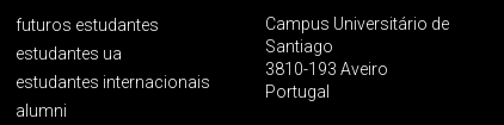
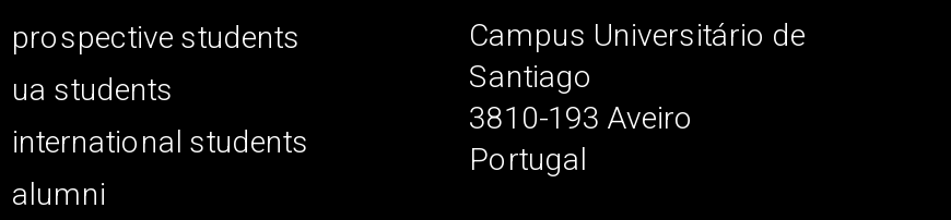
- futuros estudantes
+ prospective students

- estudantes ua
+ ua students

- estudantes internacionais
+ international students
